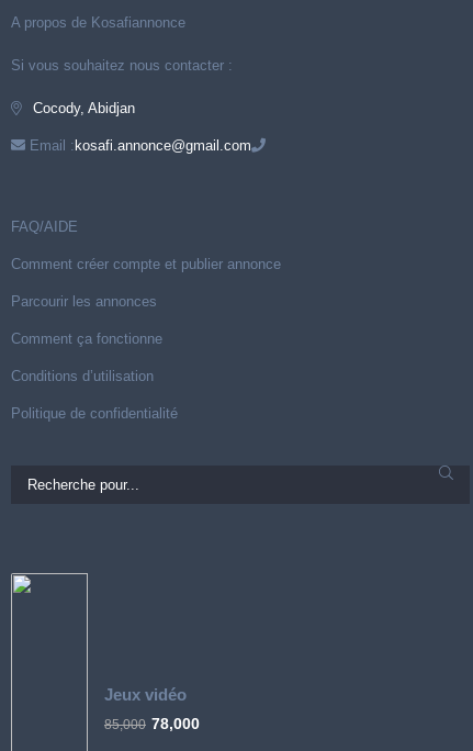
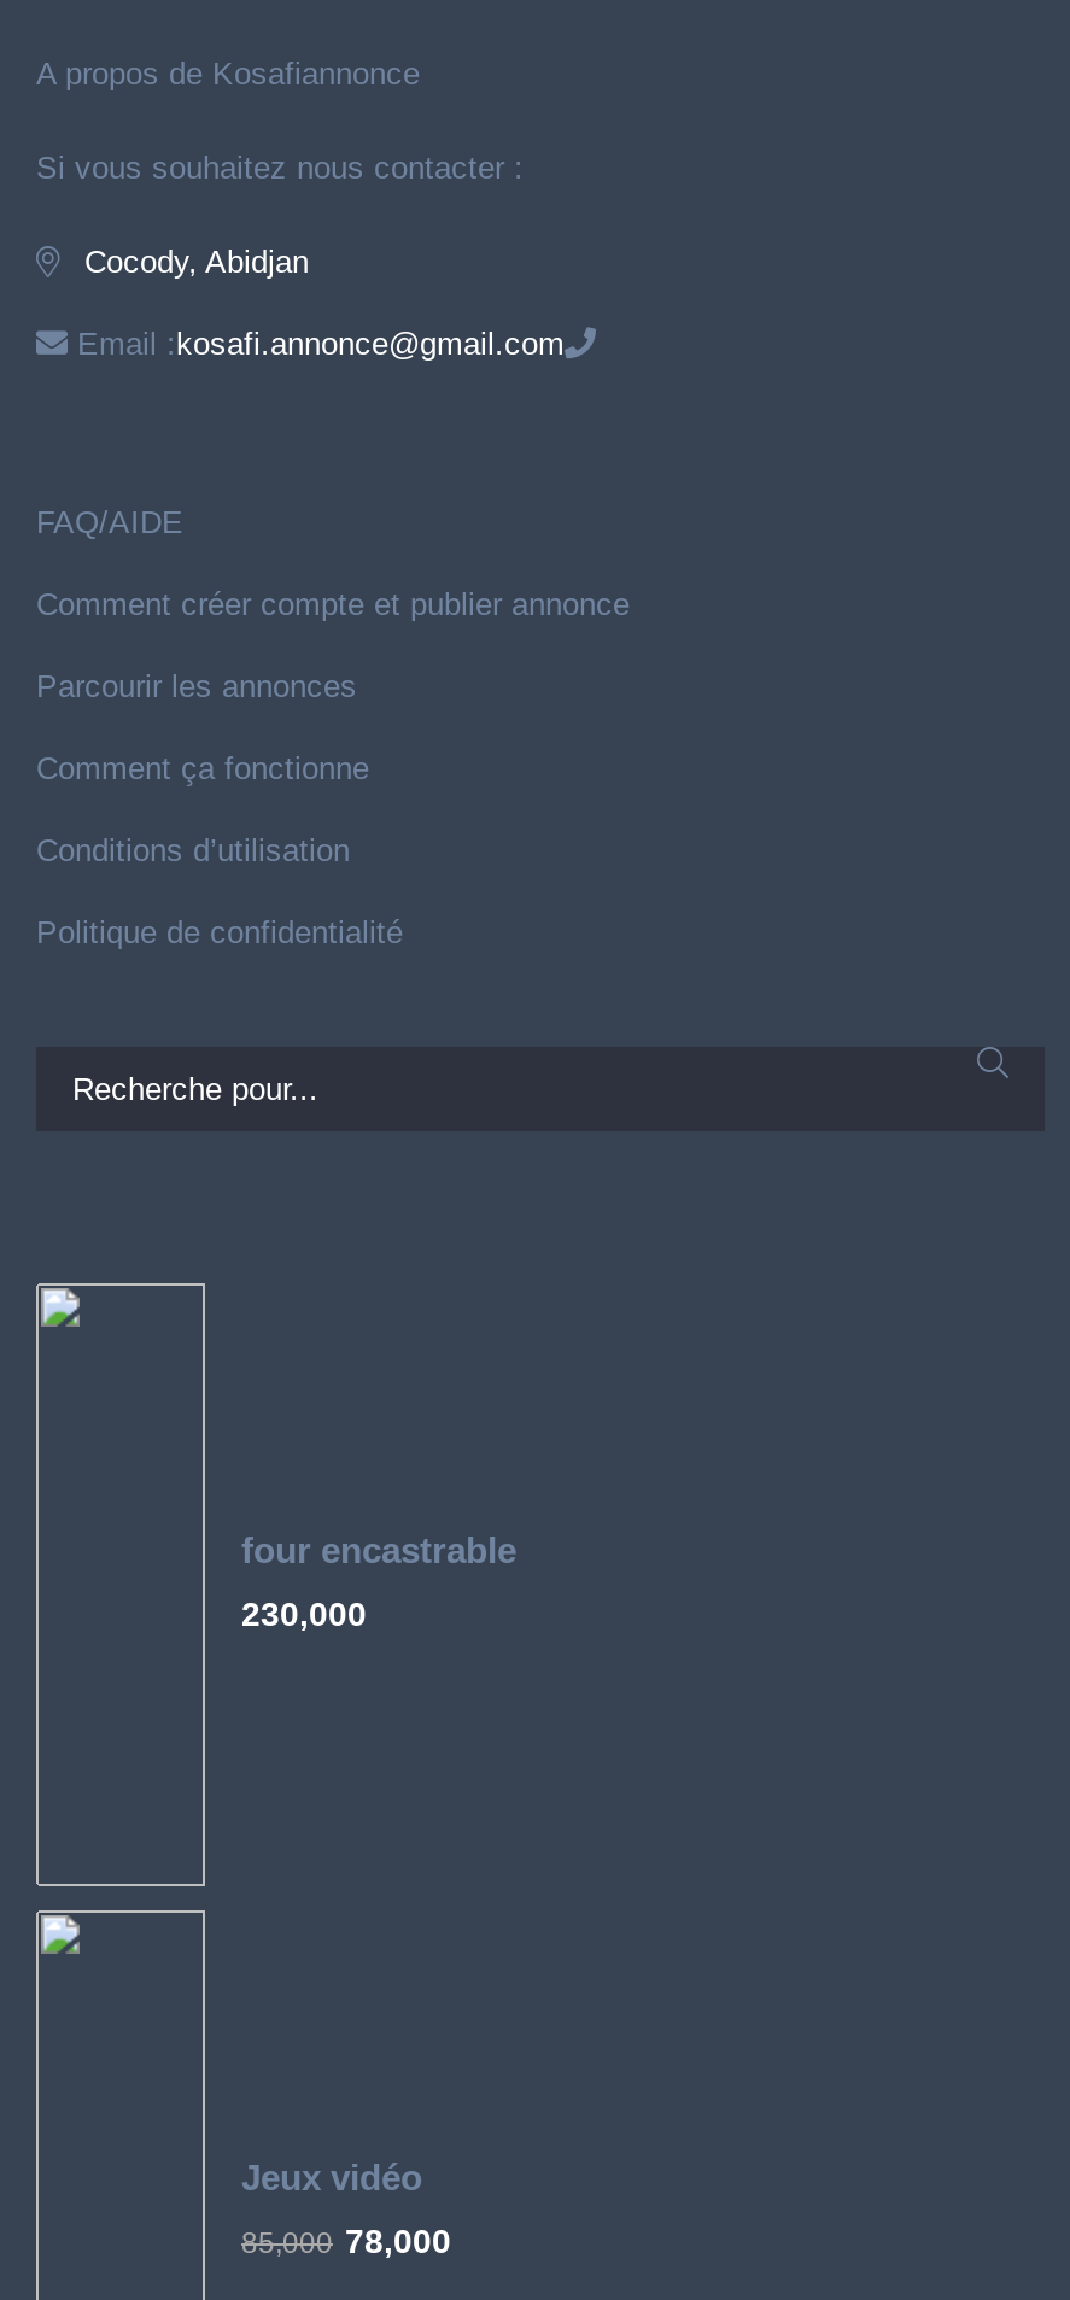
+ four encastrable
+ 230,000
